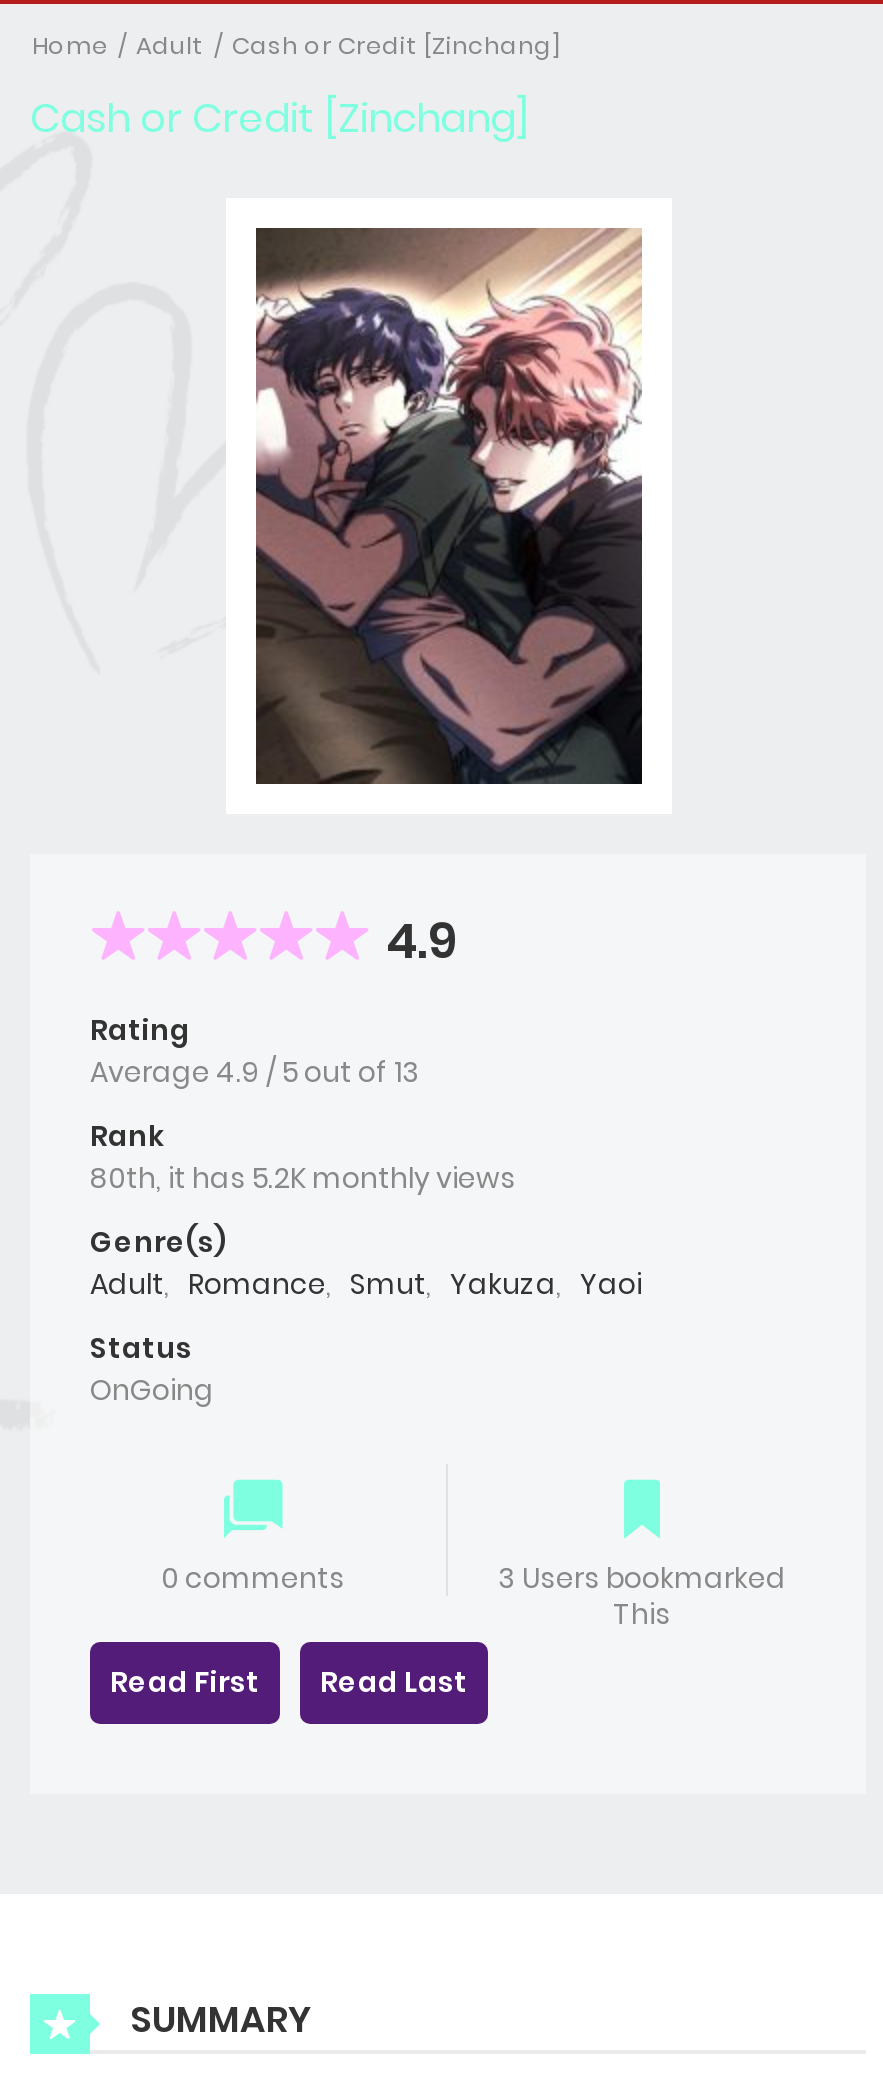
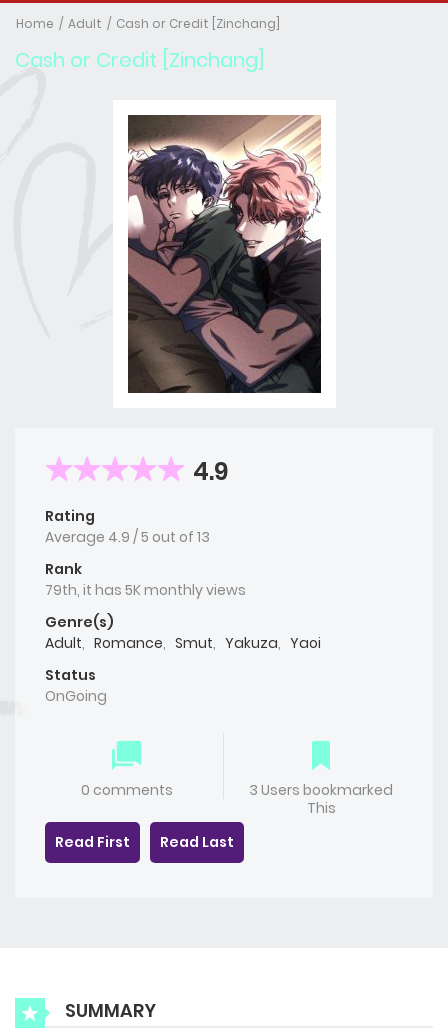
- 80th, it has 5.2K monthly views
+ 79th, it has 5K monthly views
